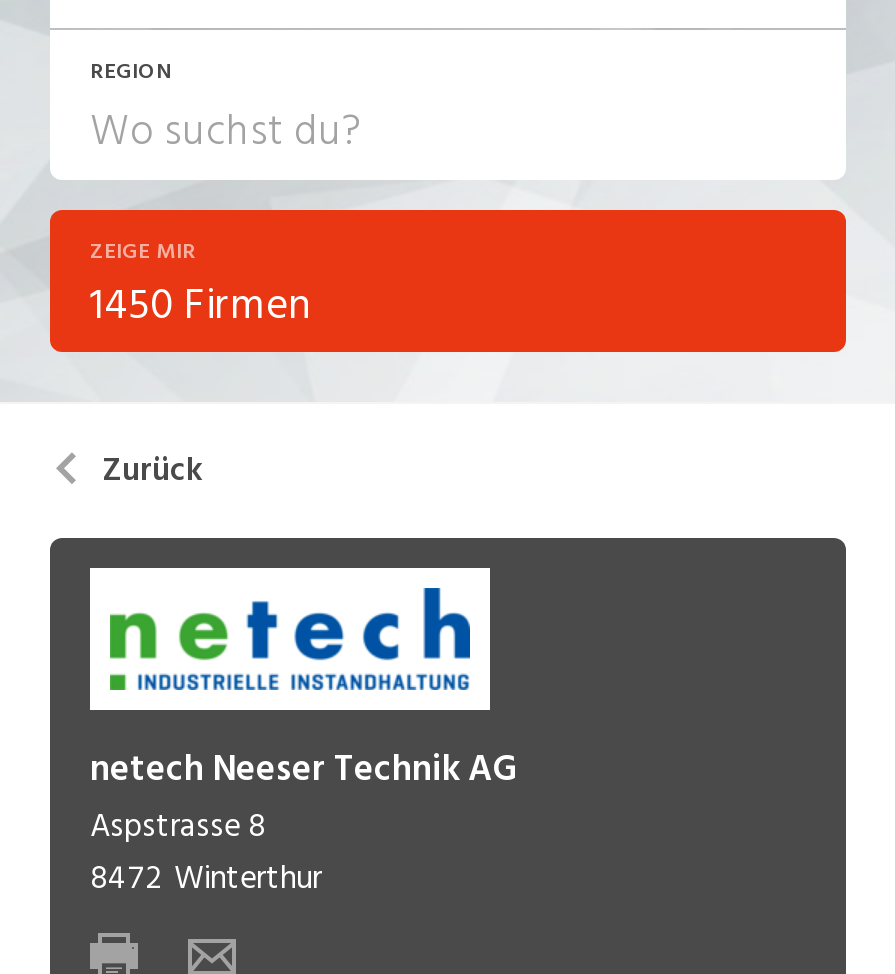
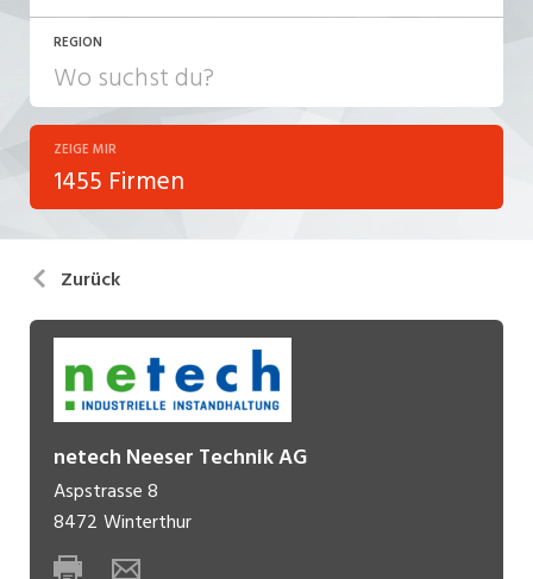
- 1450 Firmen
+ 1455 Firmen
